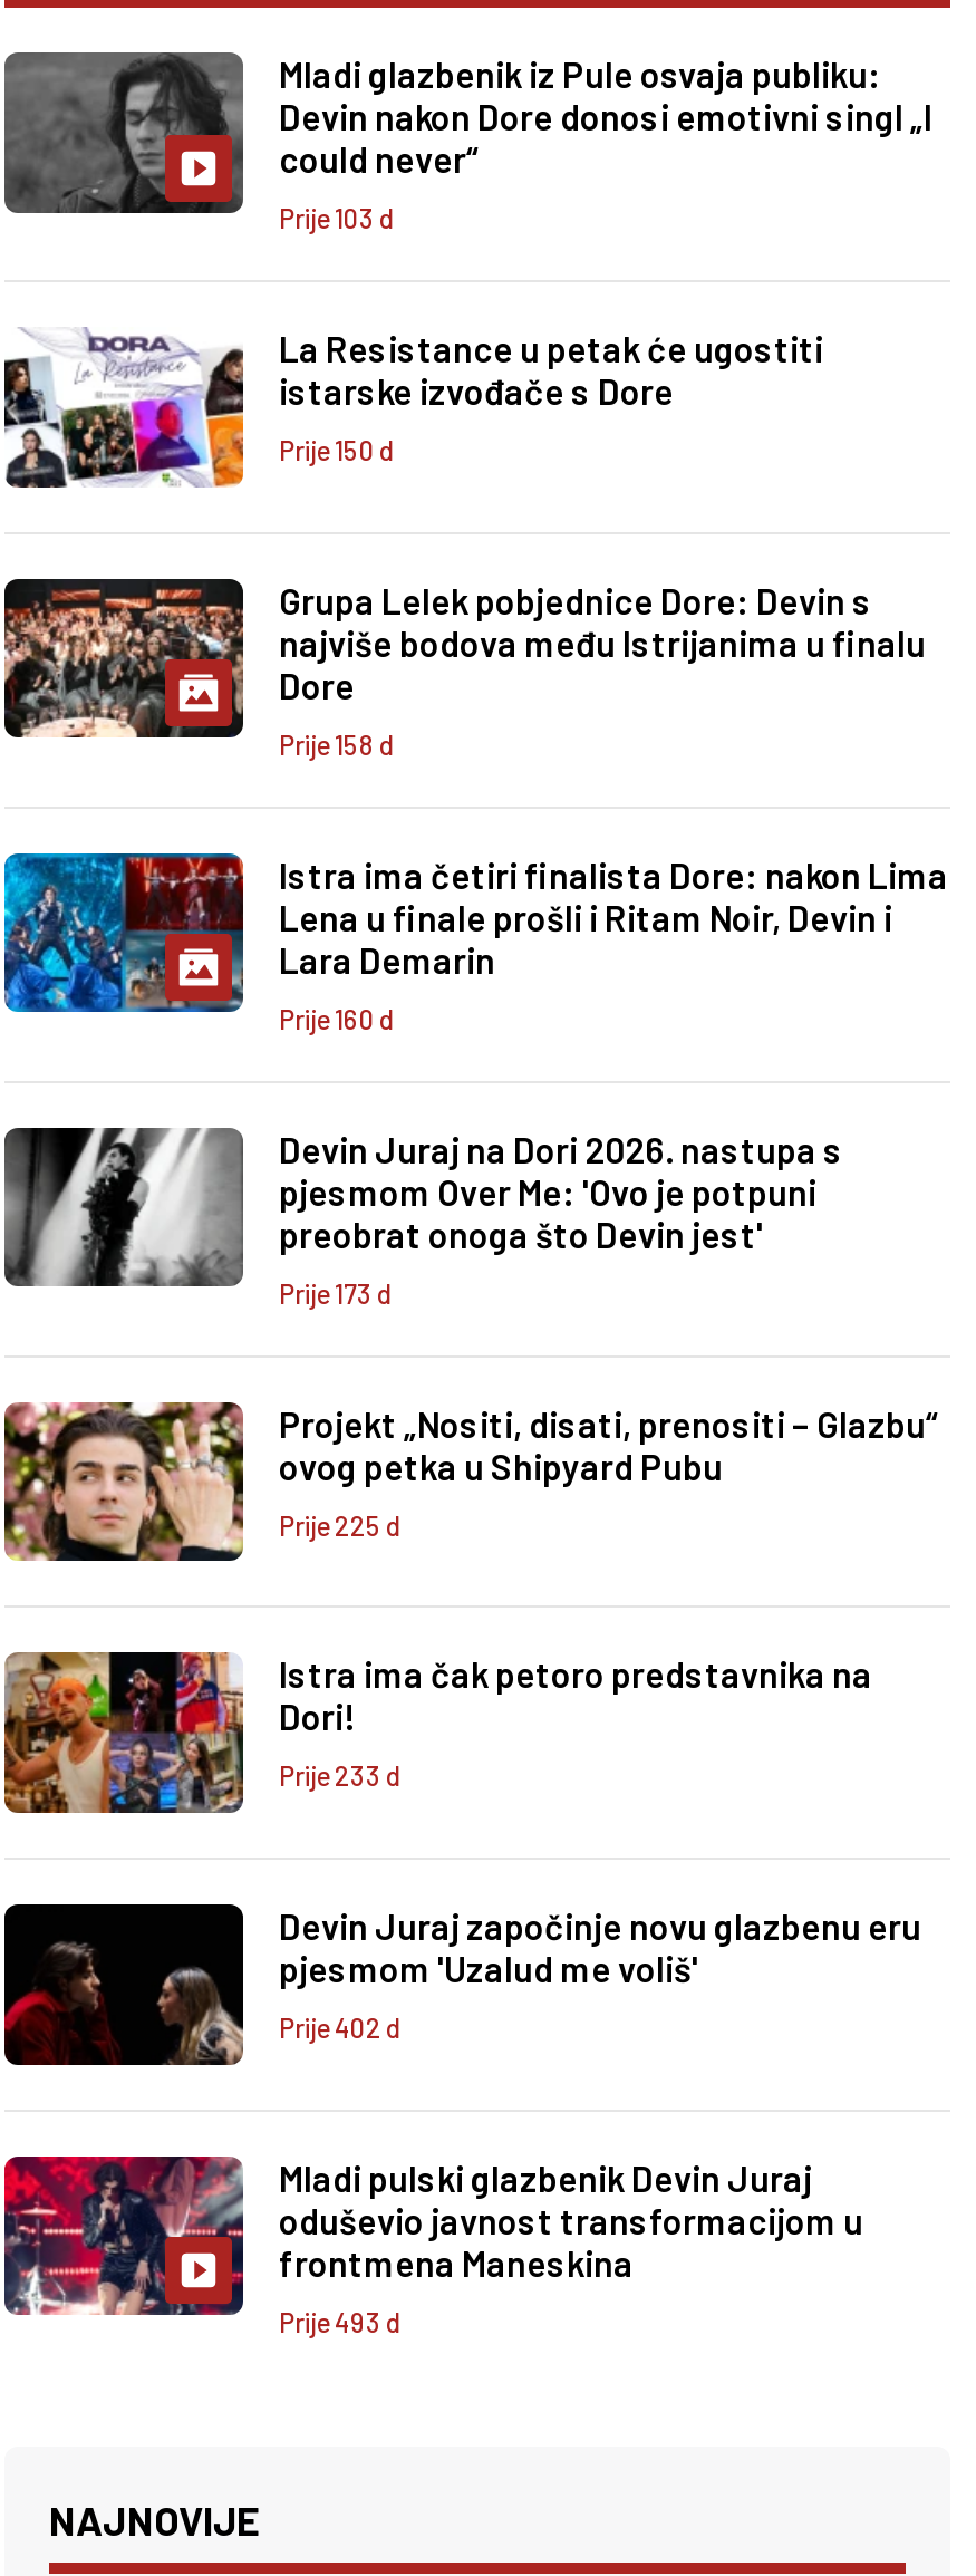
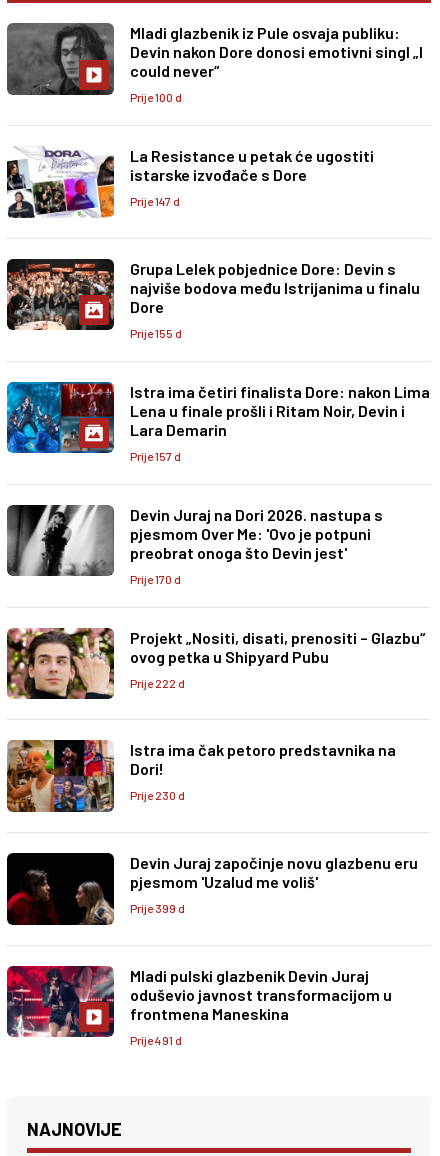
- Prije 103 d
+ Prije 100 d

- Prije 150 d
+ Prije 147 d

- Prije 158 d
+ Prije 155 d

- Prije 160 d
+ Prije 157 d

- Prije 173 d
+ Prije 170 d

- Prije 225 d
+ Prije 222 d

- Prije 233 d
+ Prije 230 d

- Prije 402 d
+ Prije 399 d

- Prije 493 d
+ Prije 491 d
